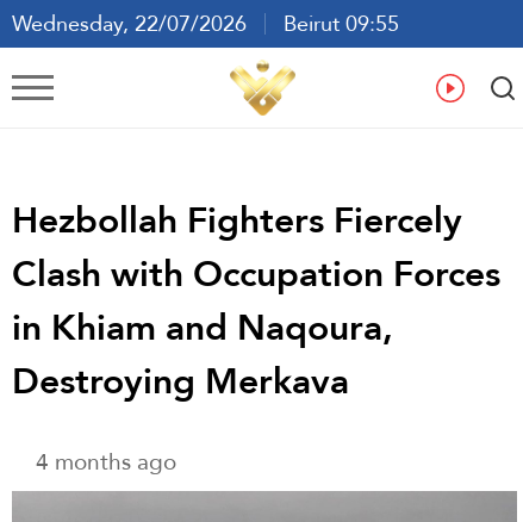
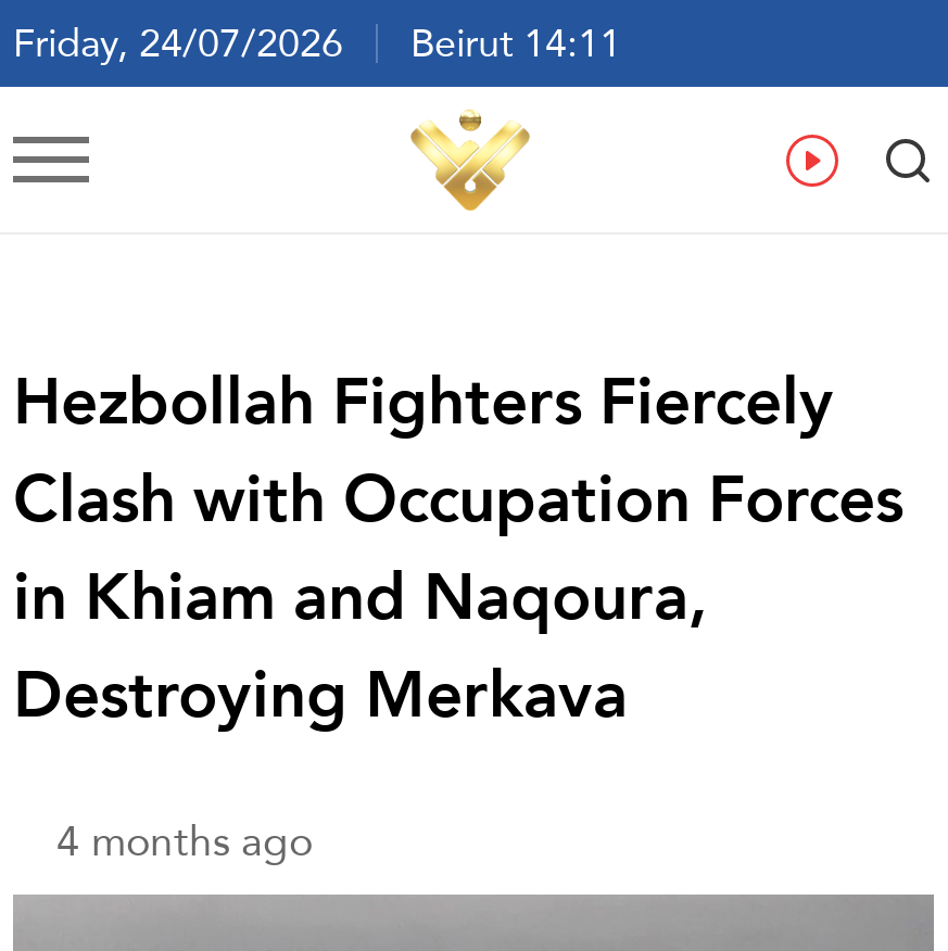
- Wednesday, 22/07/2026 Beirut 09:55
+ Friday, 24/07/2026 Beirut 14:11
